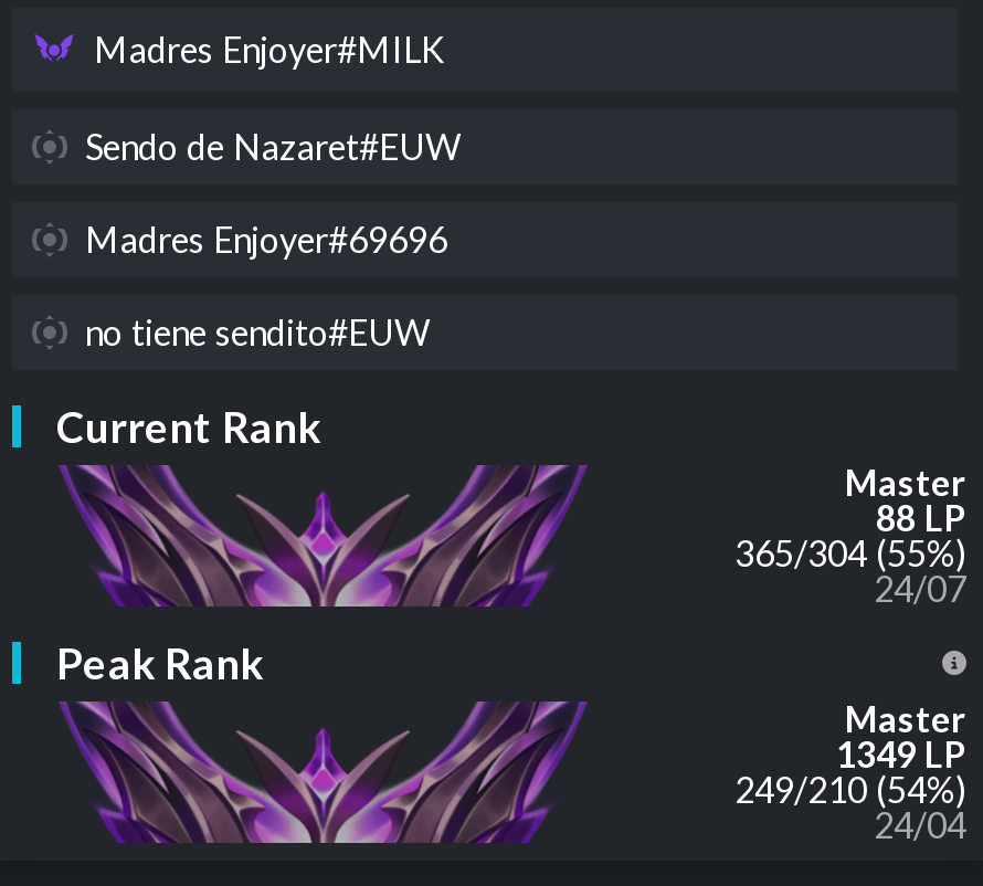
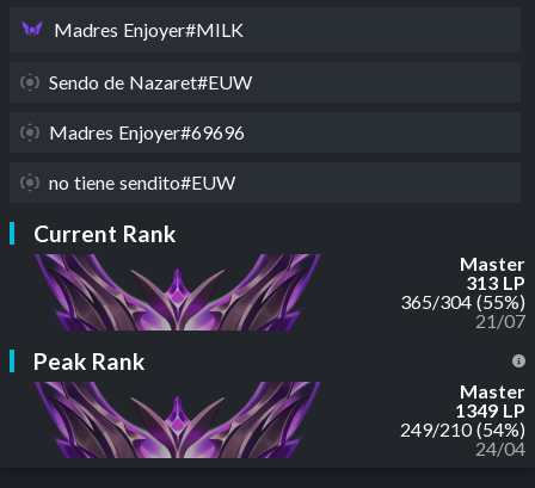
- 88 LP
+ 313 LP

- 24/07
+ 21/07
